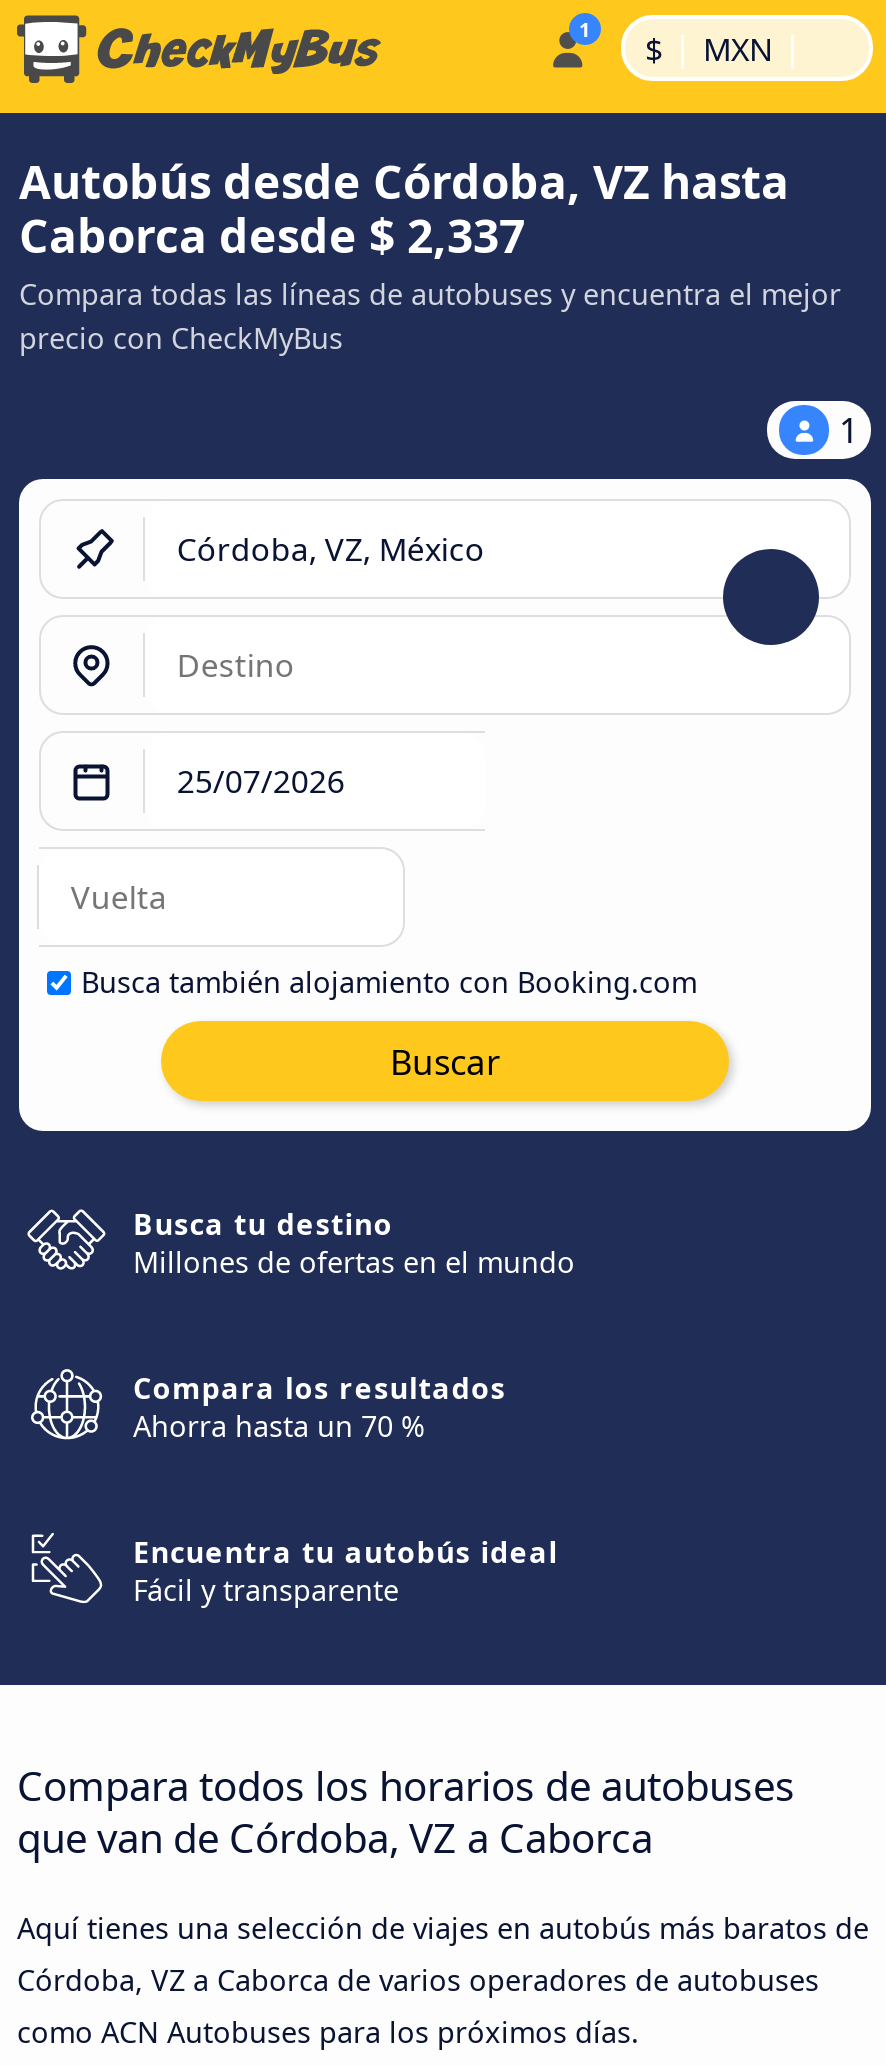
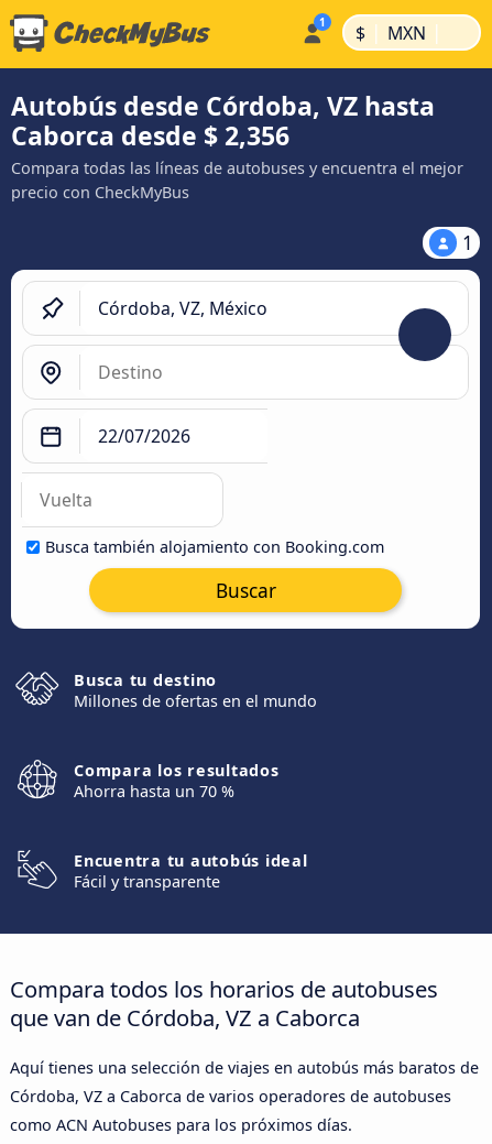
- Caborca desde $ 2,337
+ Caborca desde $ 2,356
